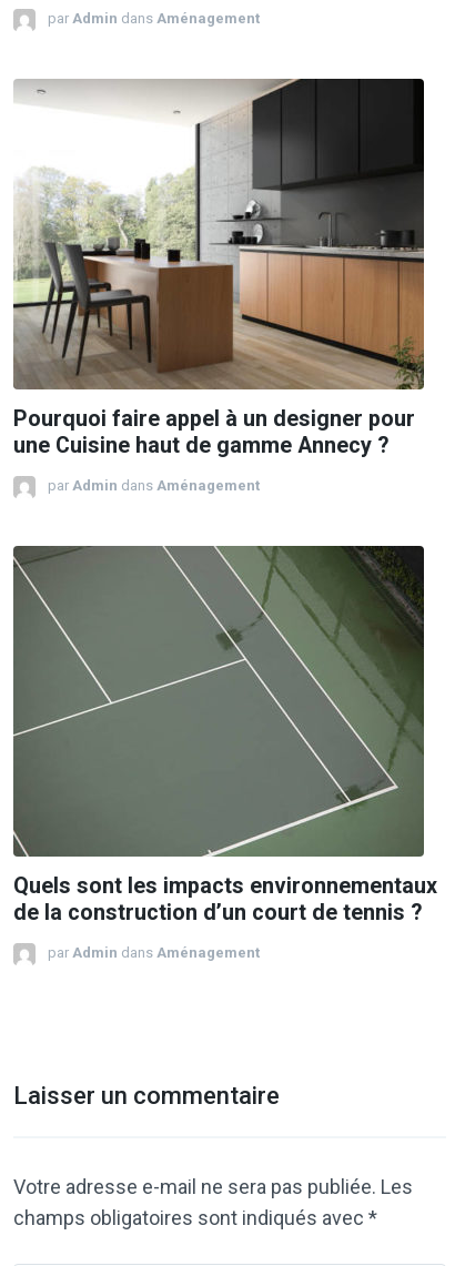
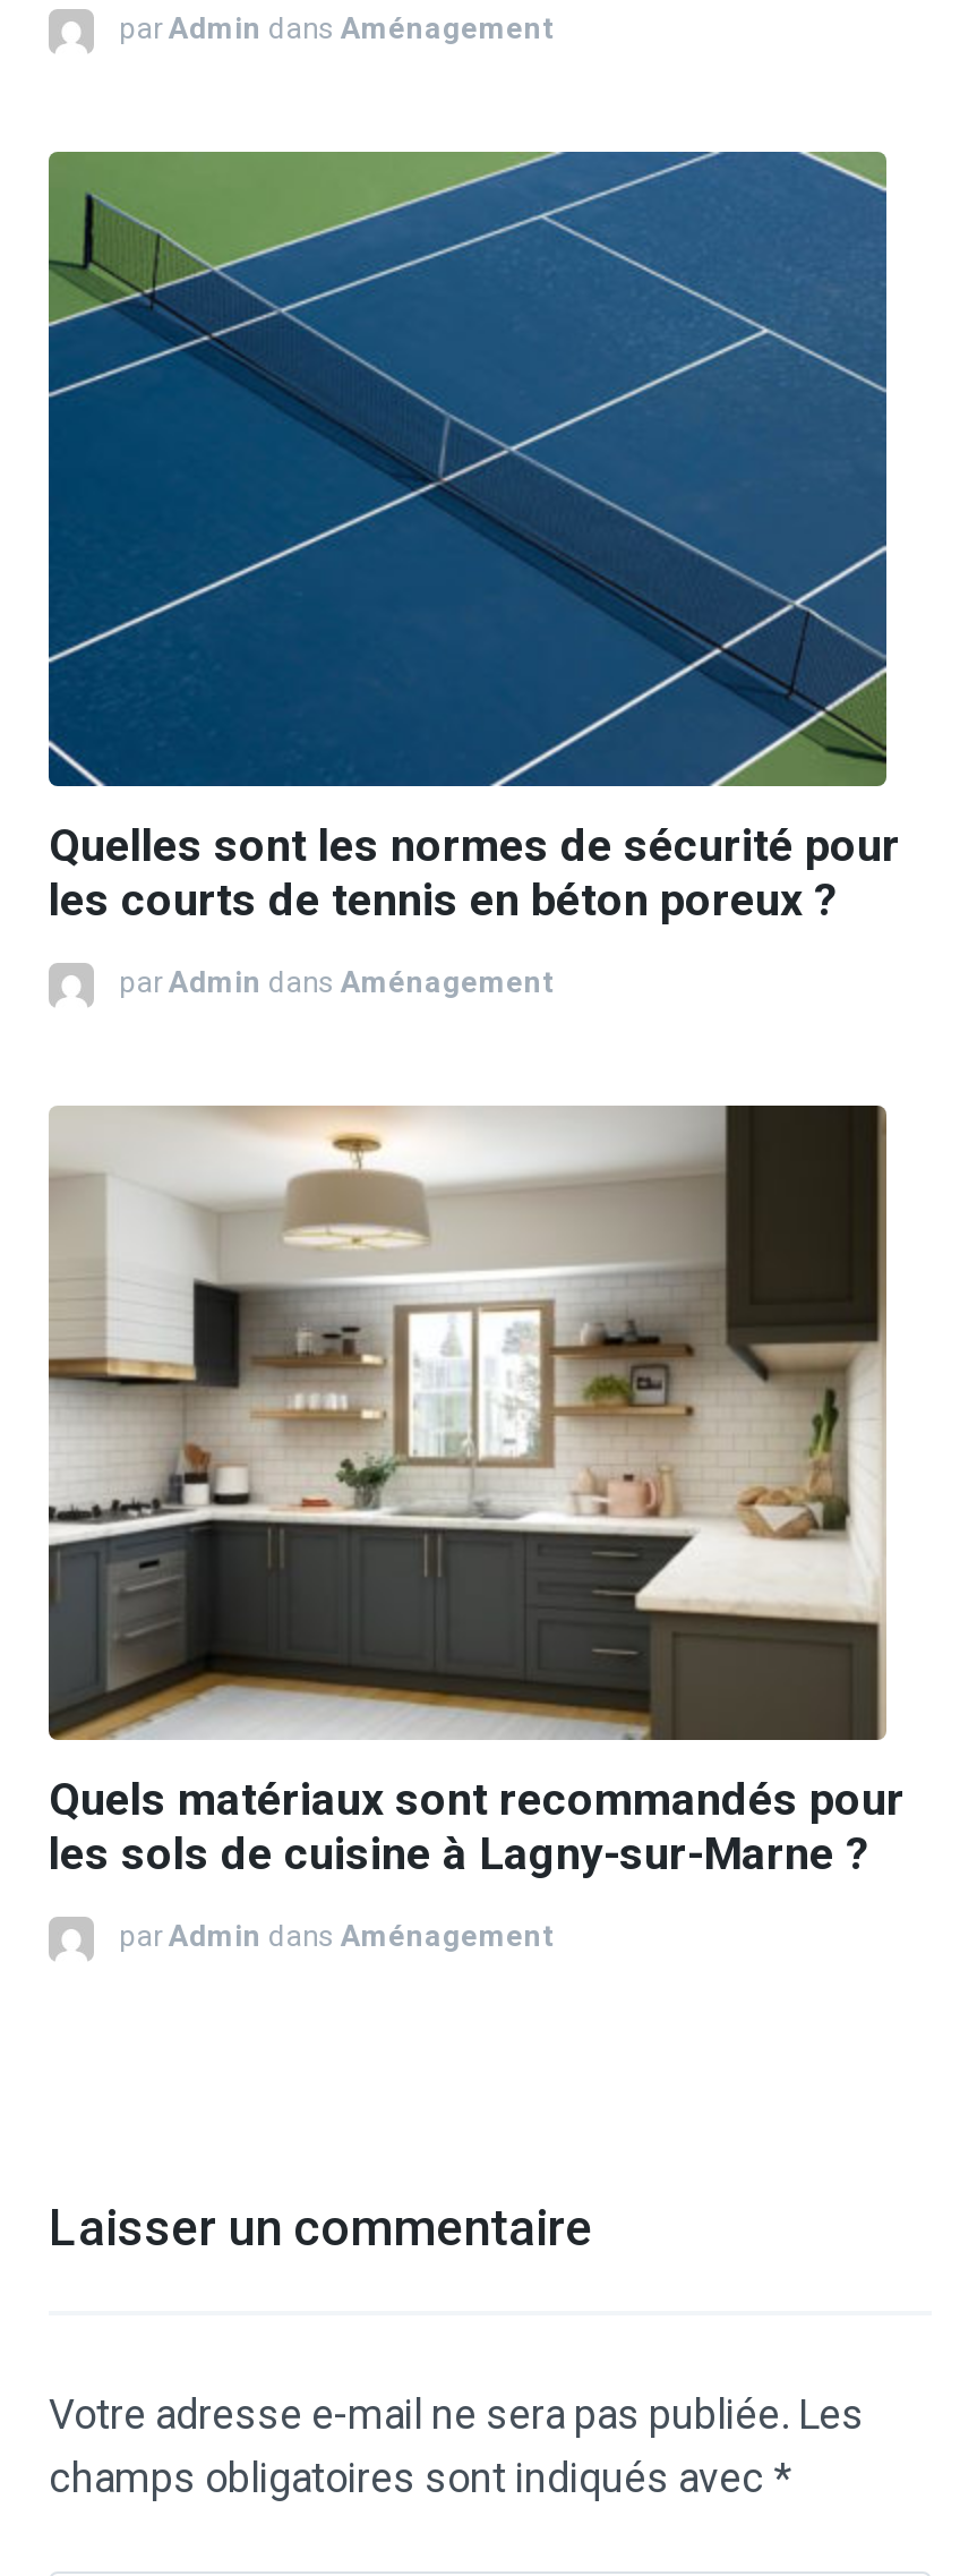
- [image]
- Pourquoi faire appel à un designer pour
- une Cuisine haut de gamme Annecy ?
+ [image]
+ Quelles sont les normes de sécurité pour
+ les courts de tennis en béton poreux ?

- [image]
- Quels sont les impacts environnementaux
- de la construction d’un court de tennis ?
+ [image]
+ Quels matériaux sont recommandés pour
+ les sols de cuisine à Lagny-sur-Marne ?
